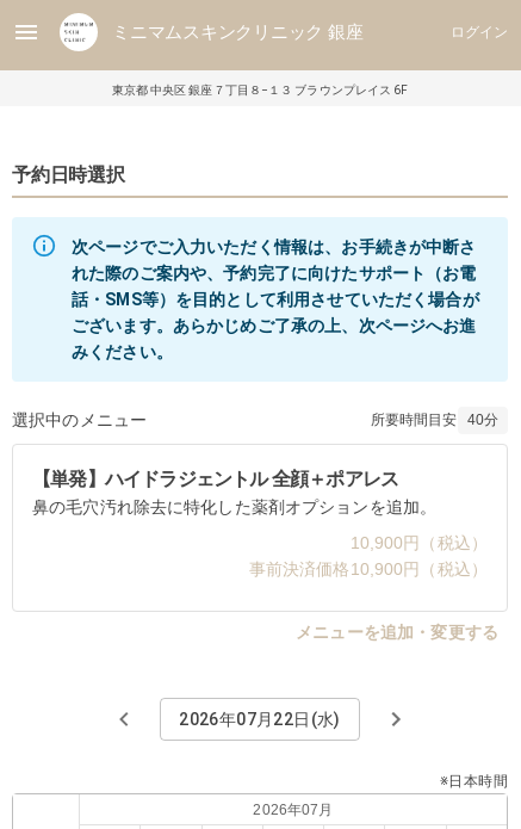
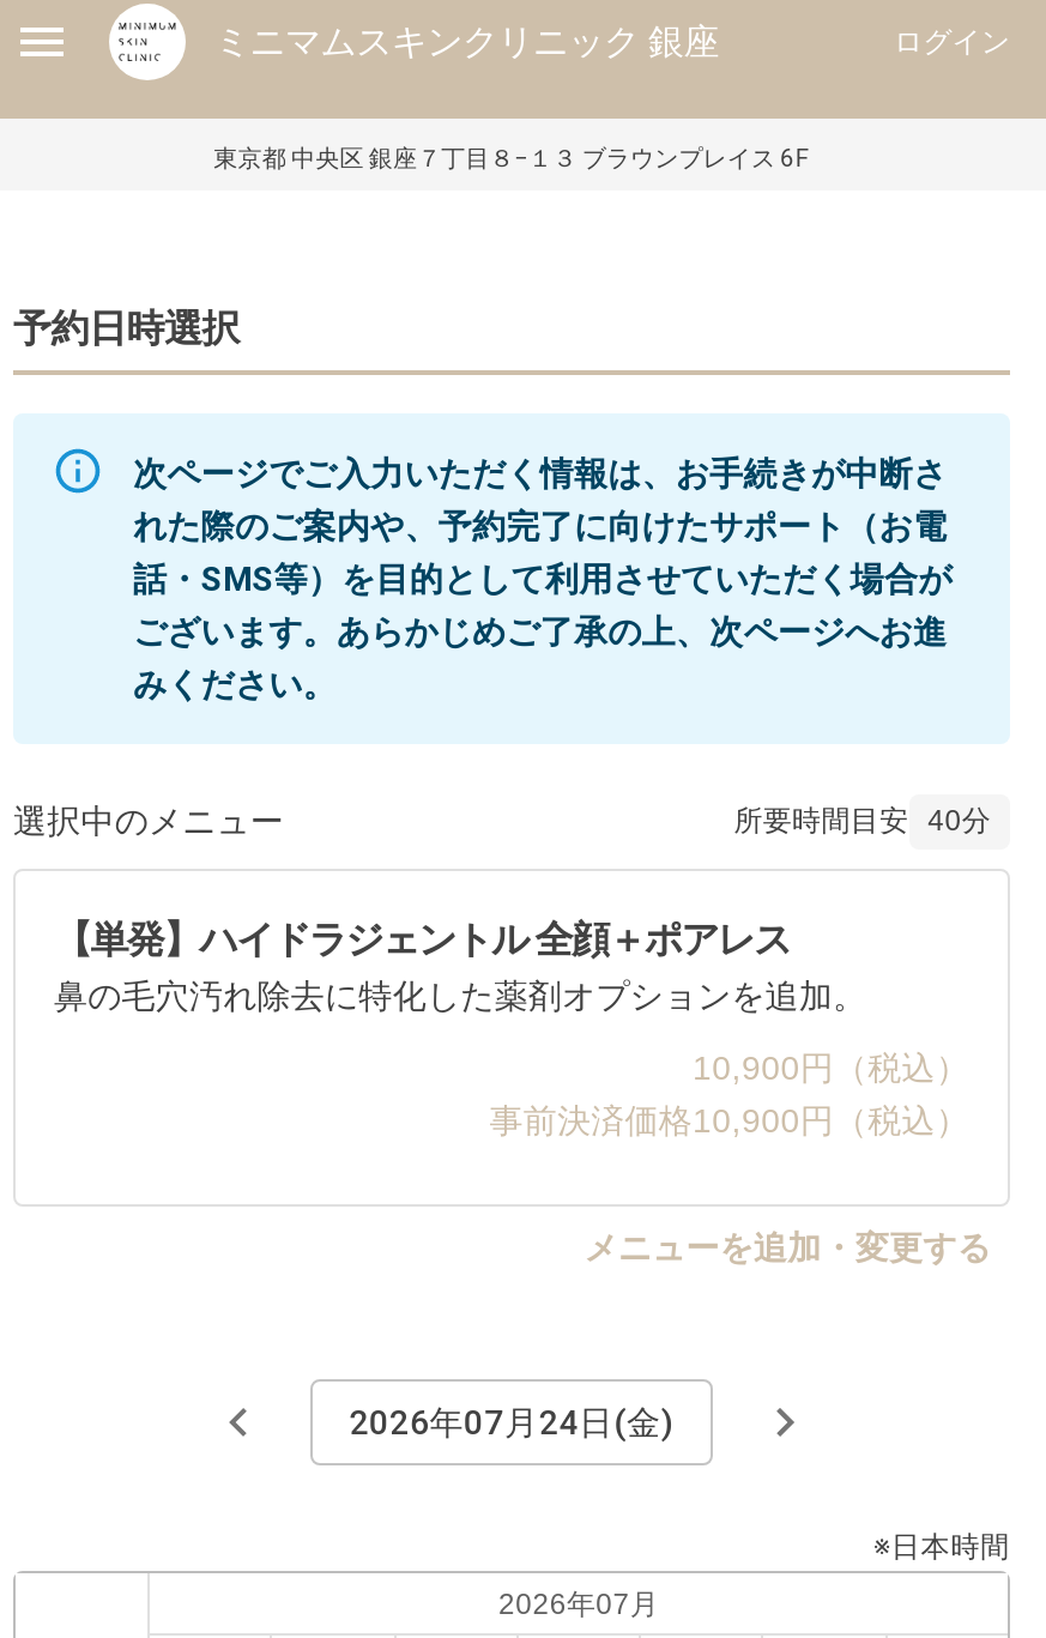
- 2026年07月22日(水)
+ 2026年07月24日(金)
